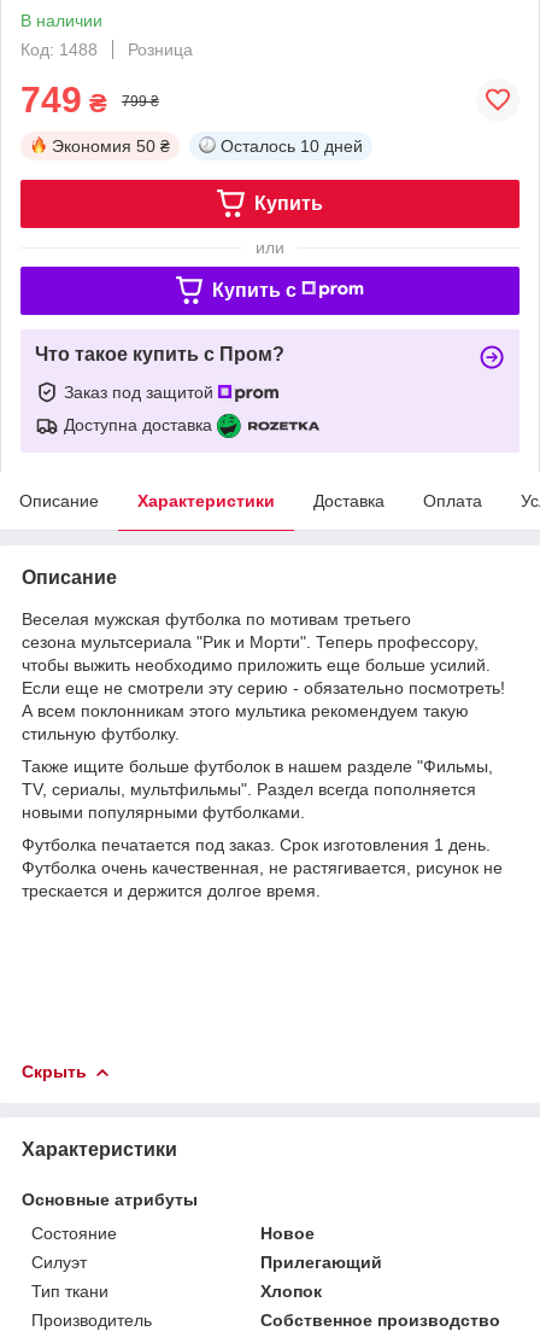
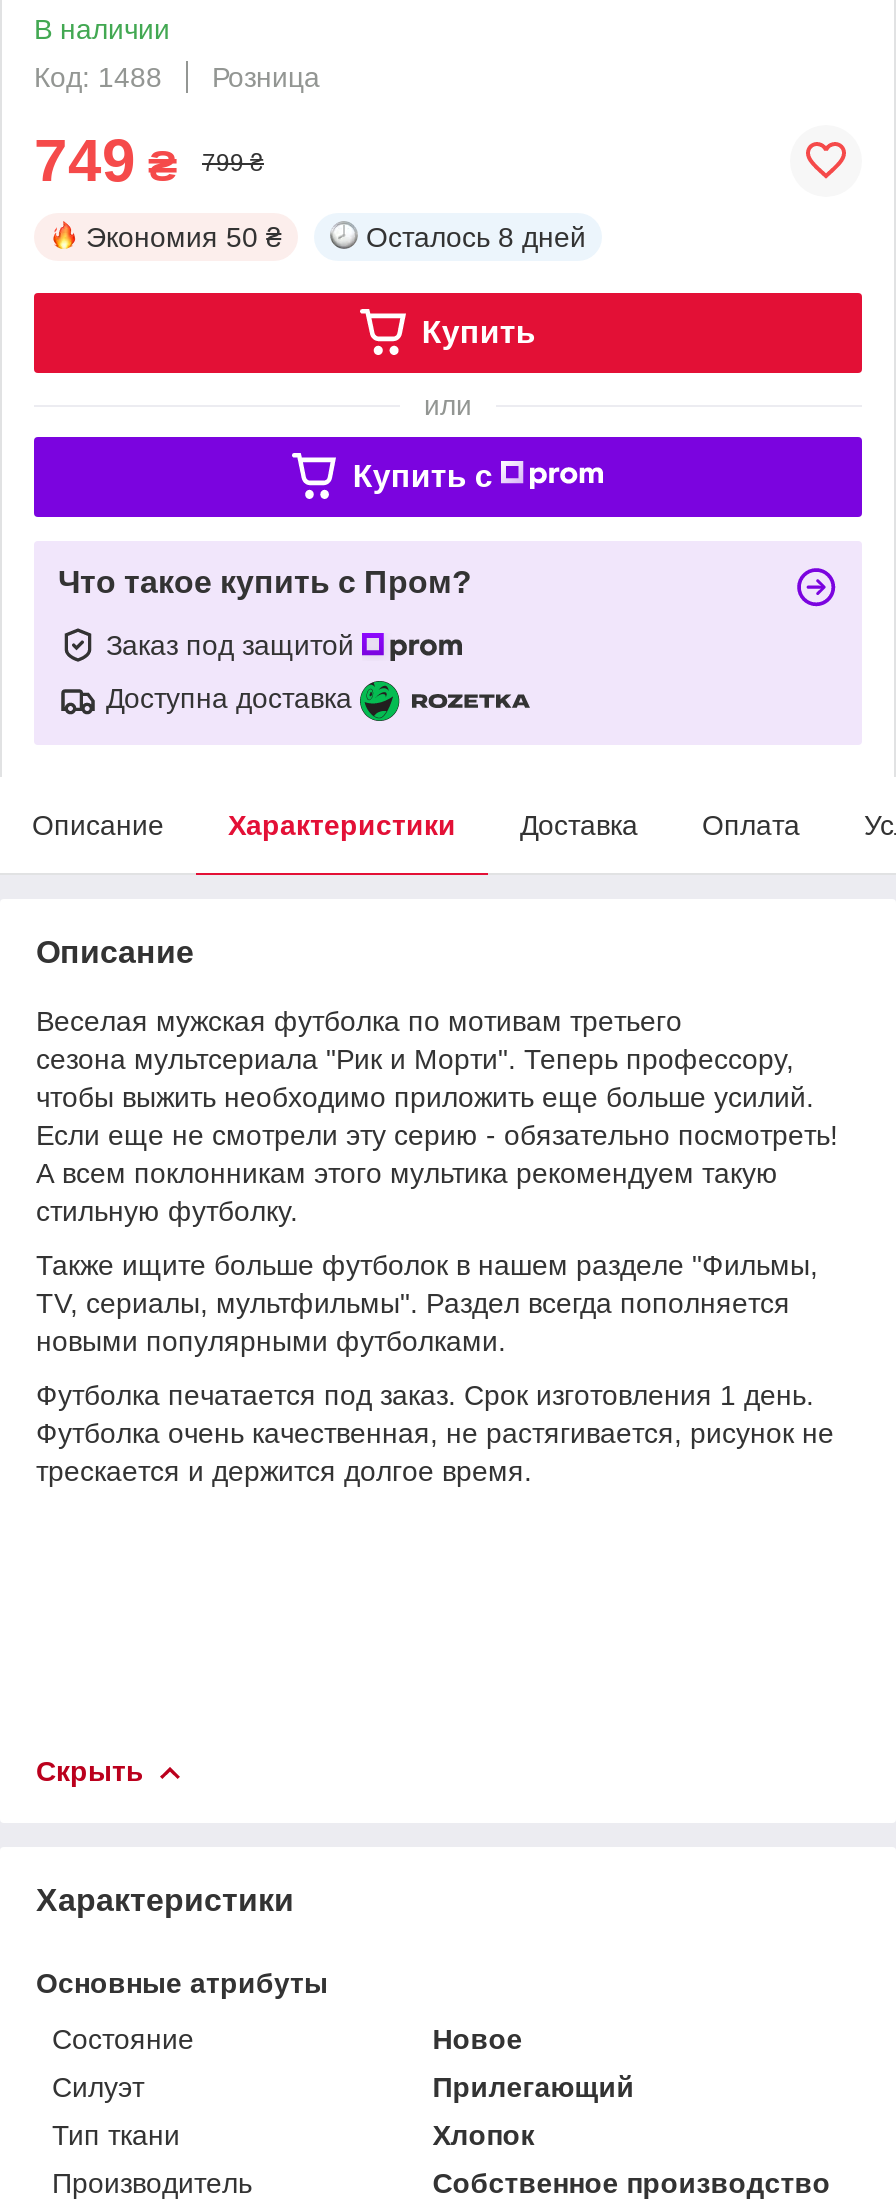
- Осталось 10 дней
+ Осталось 8 дней
